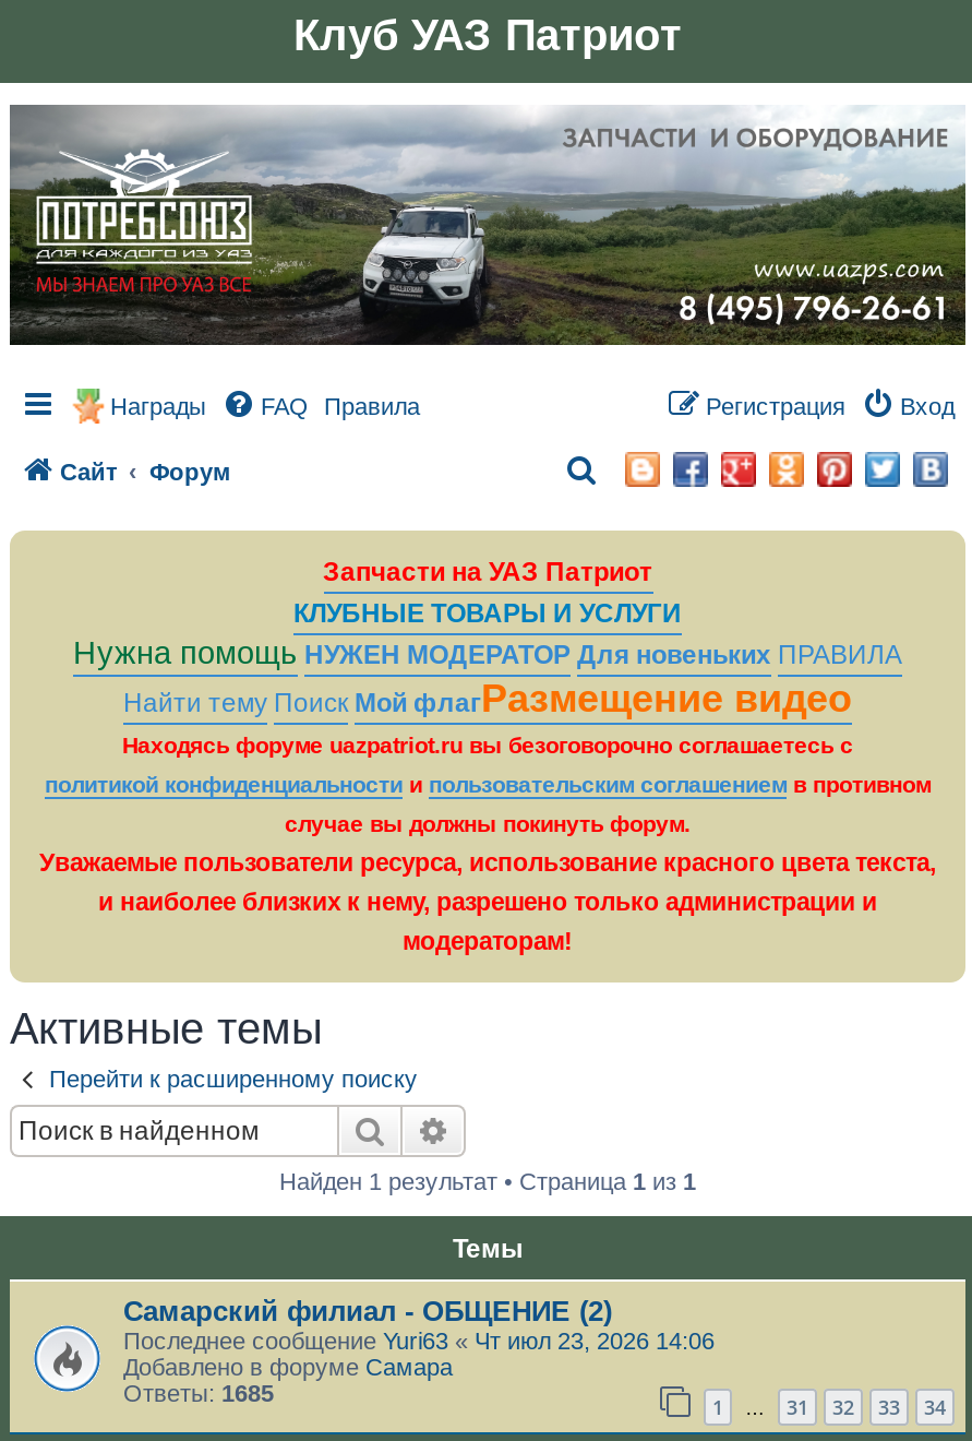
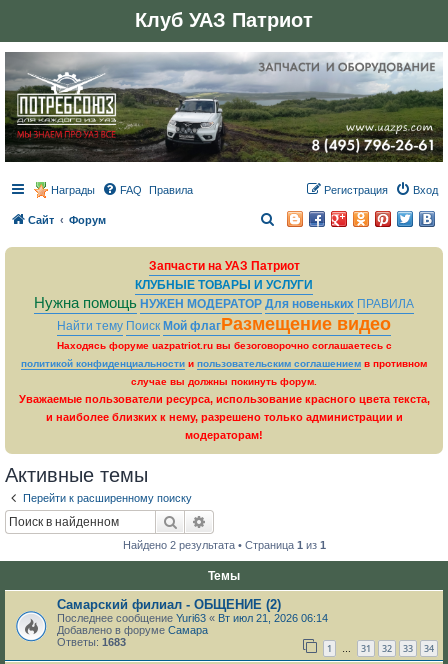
- Найден 1 результат • Страница 1 из 1
+ Найдено 2 результата • Страница 1 из 1

- Последнее сообщение Yuri63 «Чт июл 23, 2026 14:06
+ Последнее сообщение Yuri63 «Вт июл 21, 2026 06:14

- Ответы: 1685
+ Ответы: 1683
